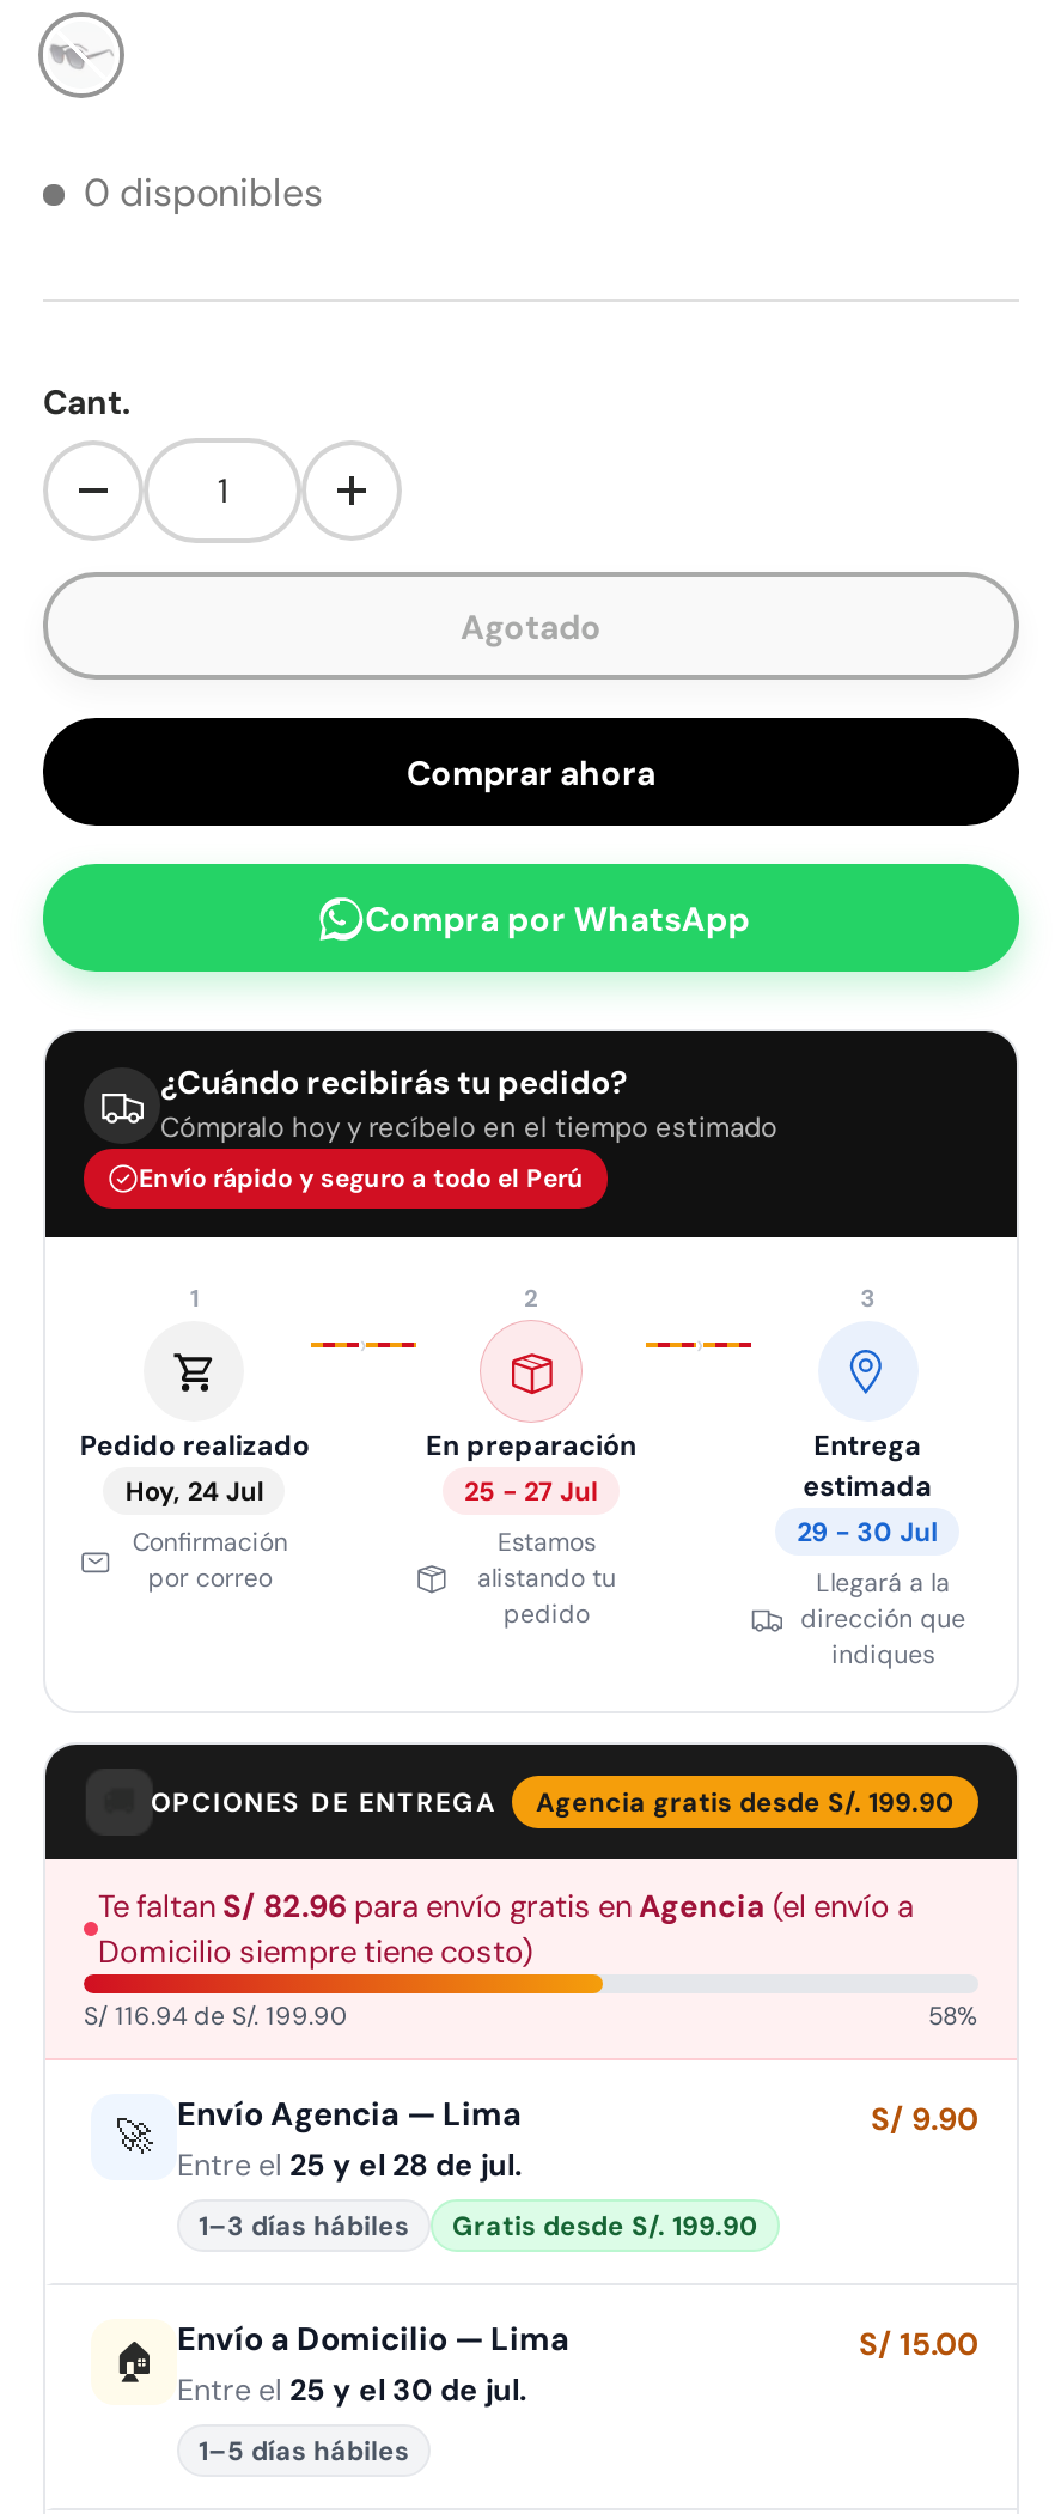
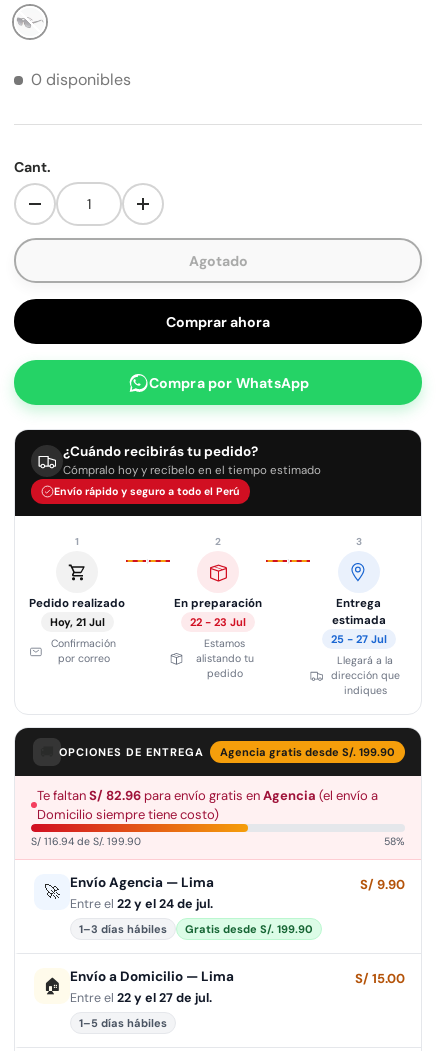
- Hoy, 24 Jul
+ Hoy, 21 Jul

- 25 - 27 Jul
+ 22 - 23 Jul

- 29 - 30 Jul
+ 25 - 27 Jul

- Entre el 25 y el 28 de jul.
+ Entre el 22 y el 24 de jul.

- Entre el 25 y el 30 de jul.
+ Entre el 22 y el 27 de jul.
